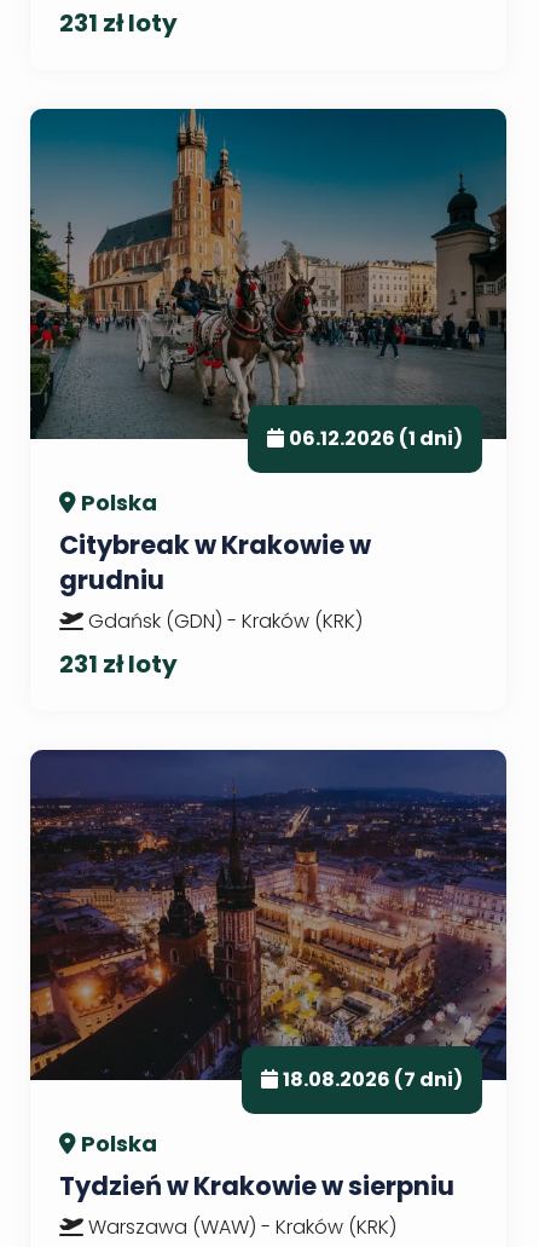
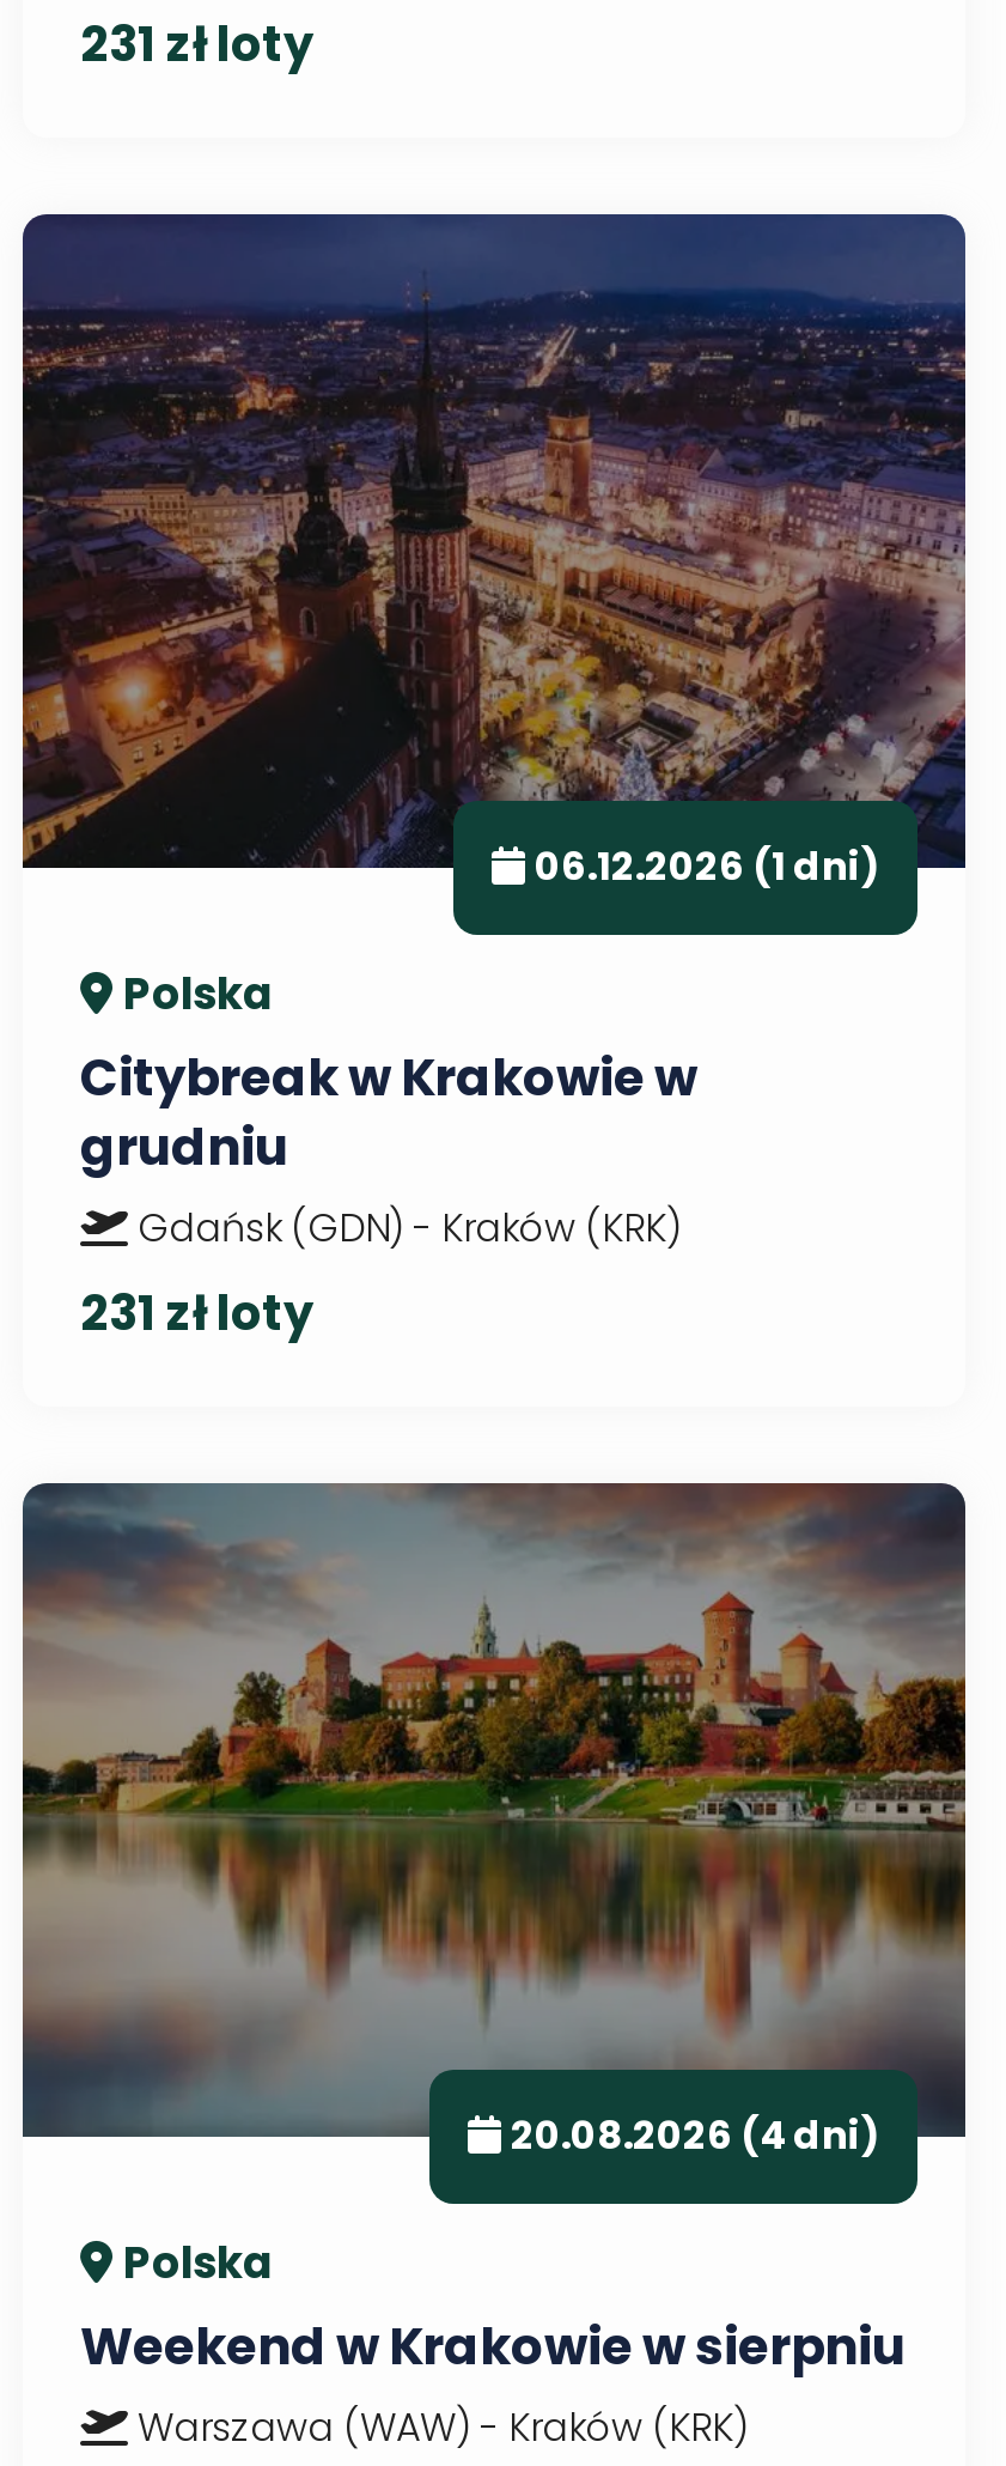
- [image]
+ [image]

- [image]
- 18.08.2026 (7 dni)
+ [image]
+ 20.08.2026 (4 dni)

- Tydzień w Krakowie w sierpniu
+ Weekend w Krakowie w sierpniu
